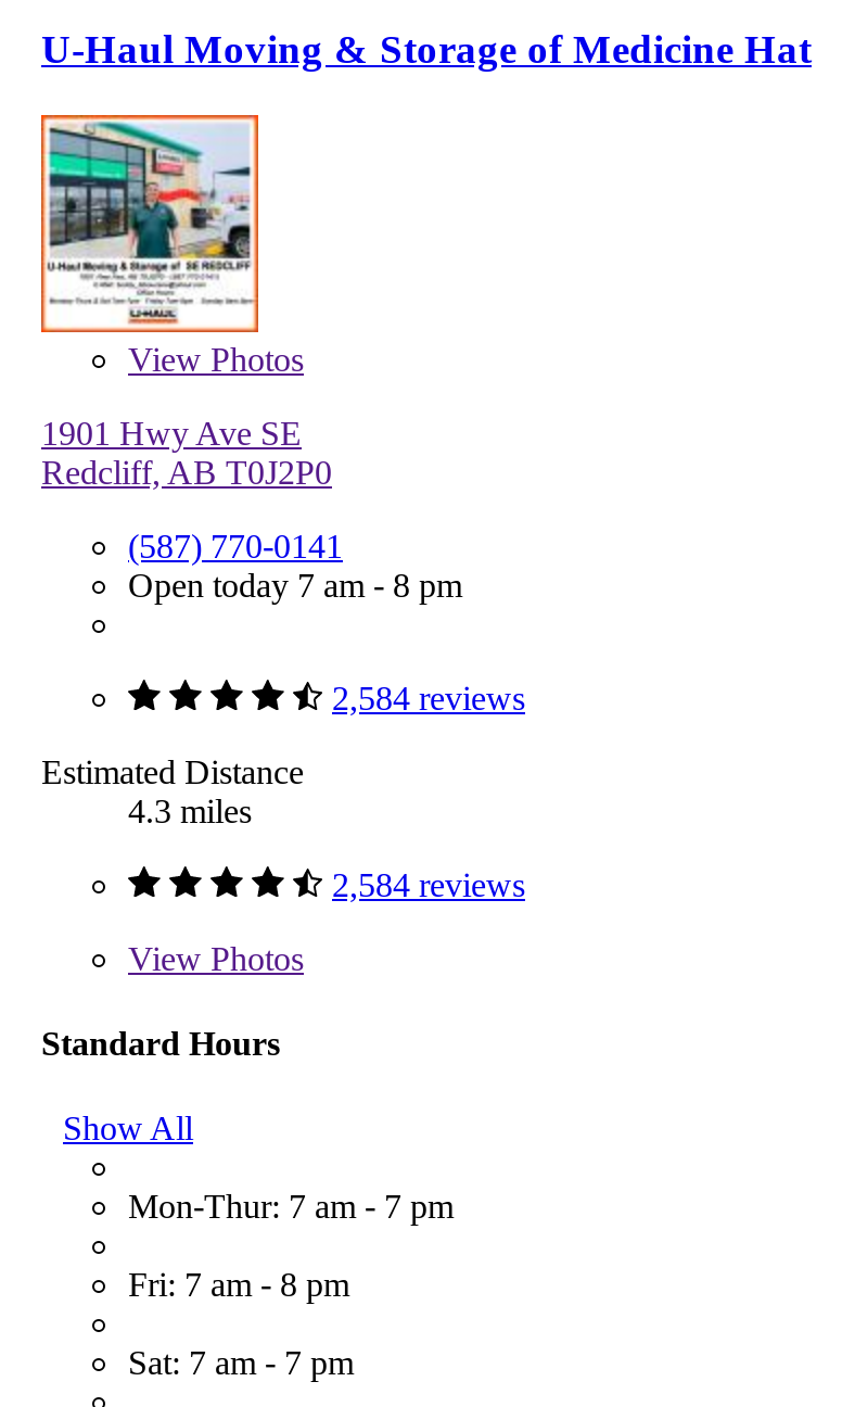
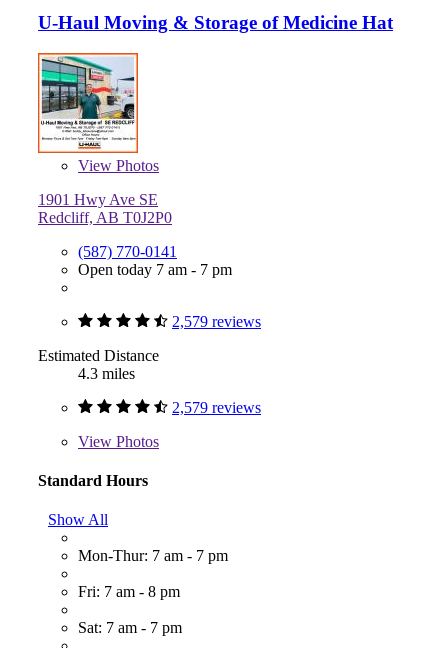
- Open today 7 am - 8 pm
+ Open today 7 am - 7 pm

- 2,584 reviews
+ 2,579 reviews

- 2,584 reviews
+ 2,579 reviews
